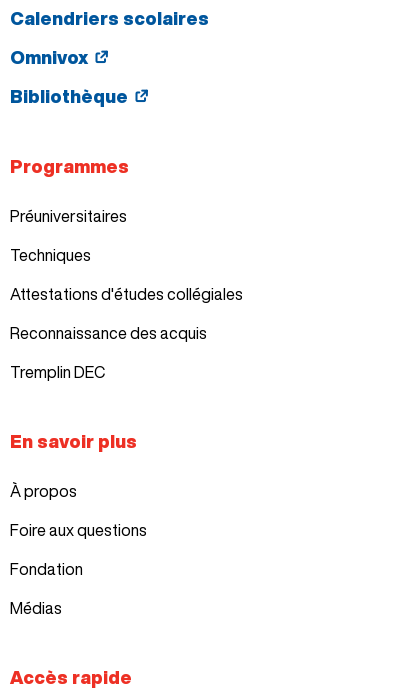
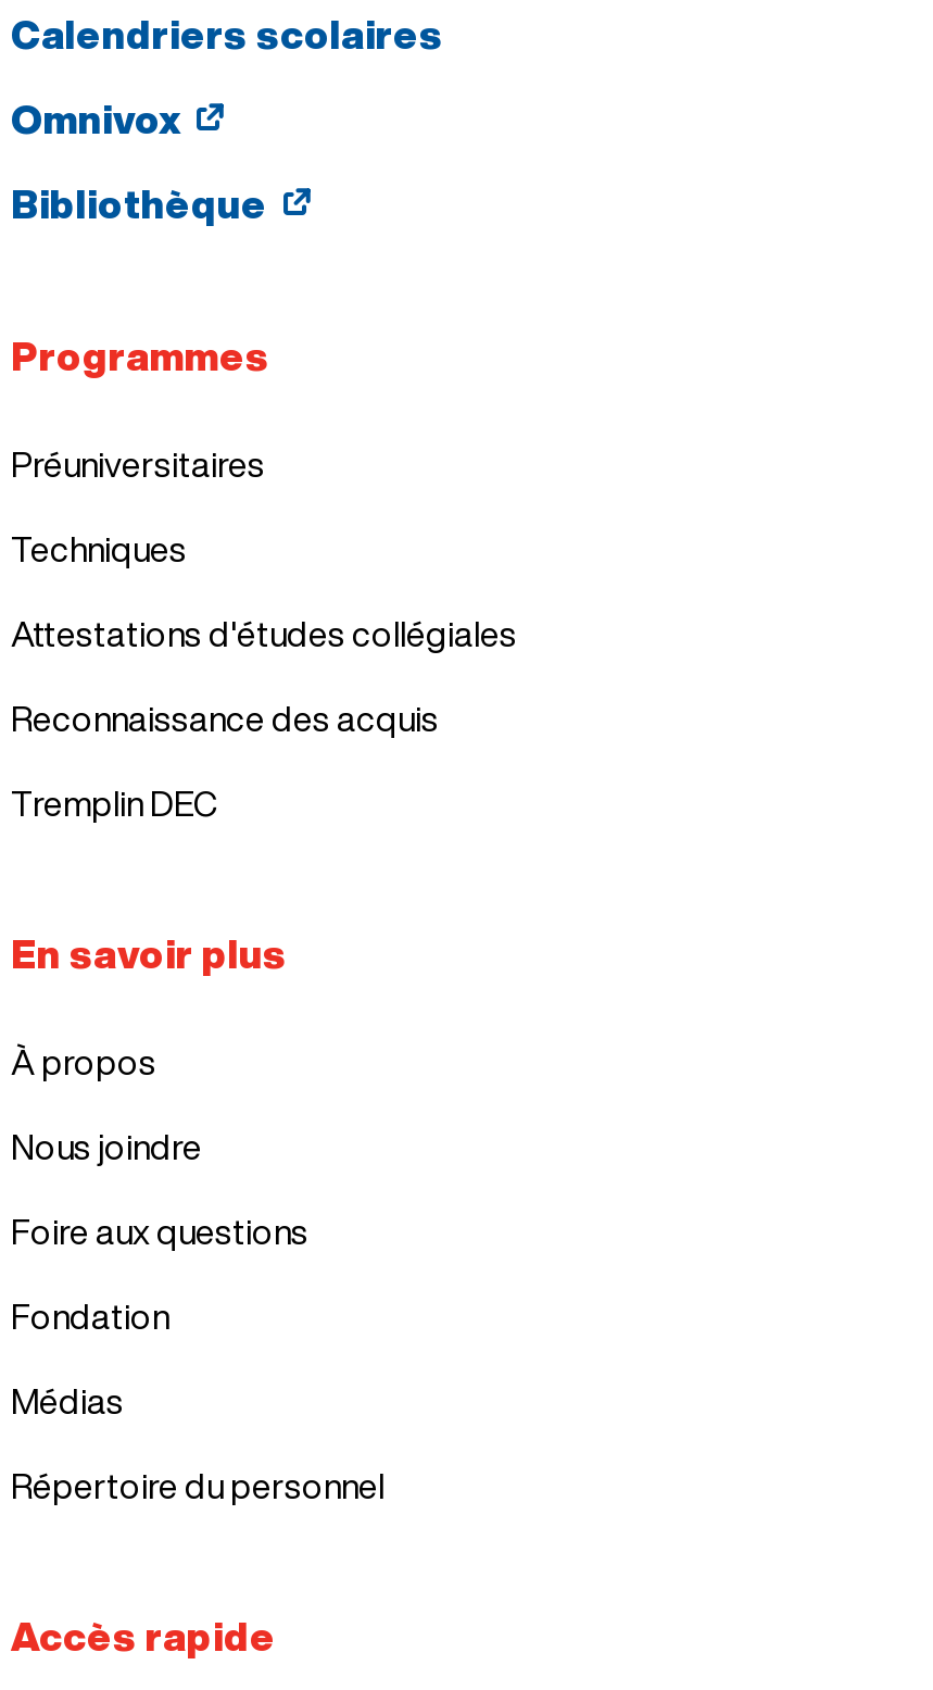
+ Nous joindre

+ Répertoire du personnel
